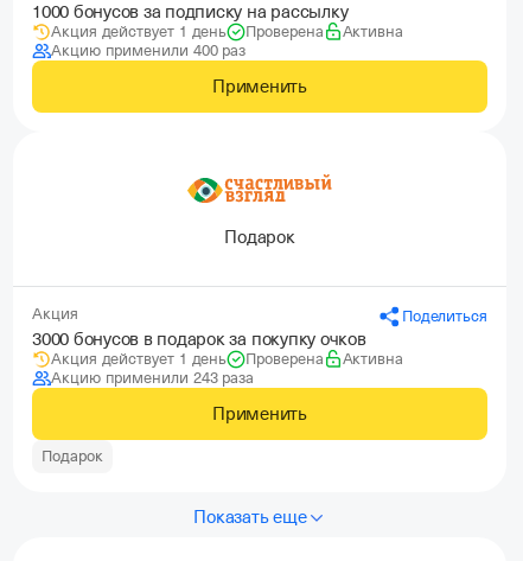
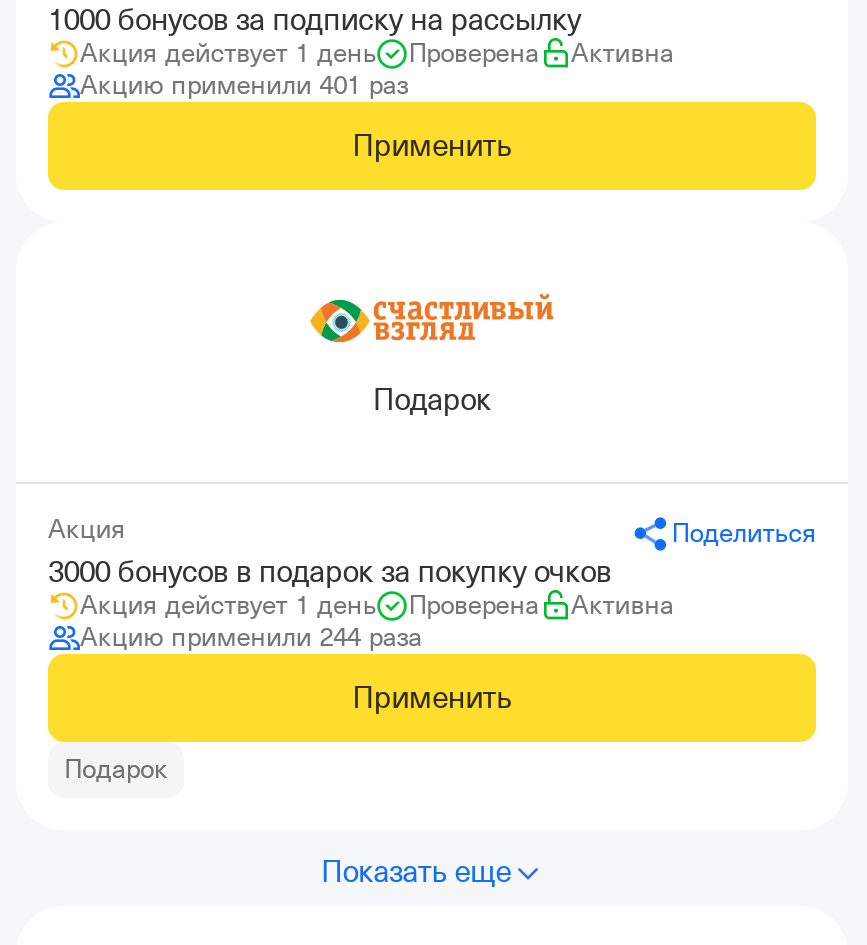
- Акцию применили 400 раз
+ Акцию применили 401 раз

- Акцию применили 243 раза
+ Акцию применили 244 раза
